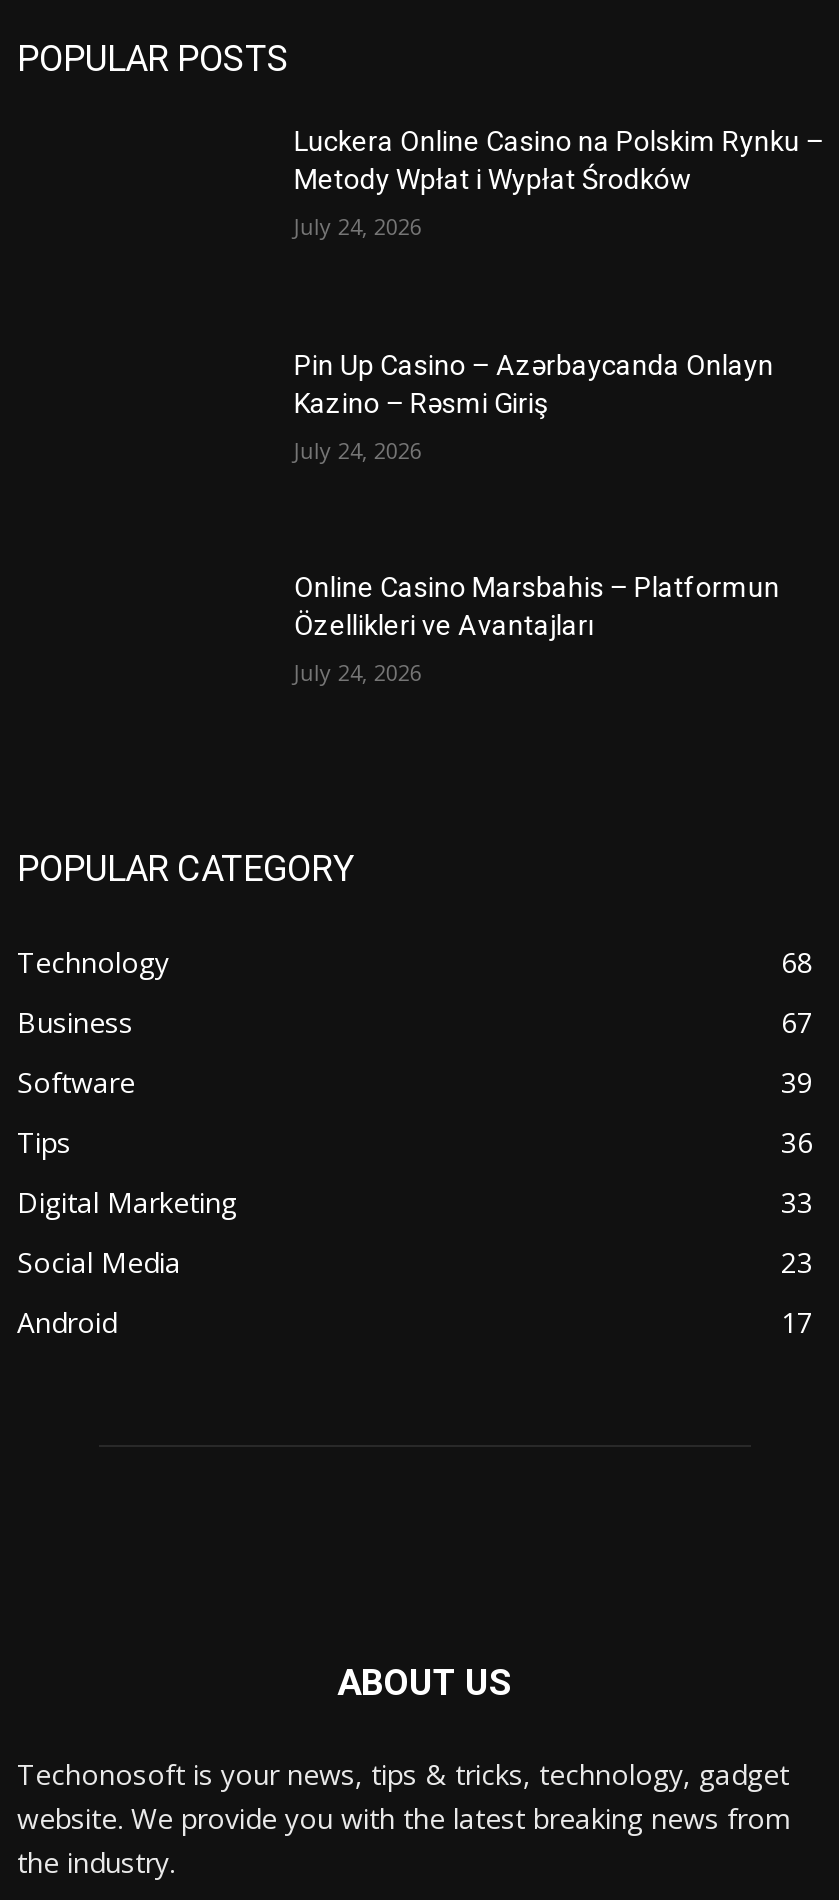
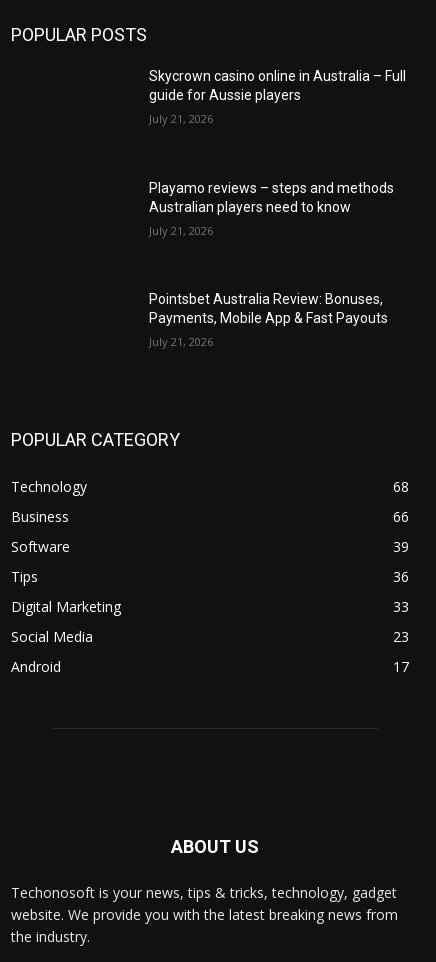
- Luckera Online Casino na Polskim Rynku –
- Metody Wpłat i Wypłat Środków
+ Skycrown casino online in Australia – Full
+ guide for Aussie players

- July 24, 2026
+ July 21, 2026

- Pin Up Casino – Azərbaycanda Onlayn
- Kazino – Rəsmi Giriş
+ Playamo reviews – steps and methods
+ Australian players need to know

- July 24, 2026
+ July 21, 2026

- Online Casino Marsbahis – Platformun
- Özellikleri ve Avantajları
+ Pointsbet Australia Review: Bonuses,
+ Payments, Mobile App & Fast Payouts

- July 24, 2026
+ July 21, 2026

- 67
+ 66
